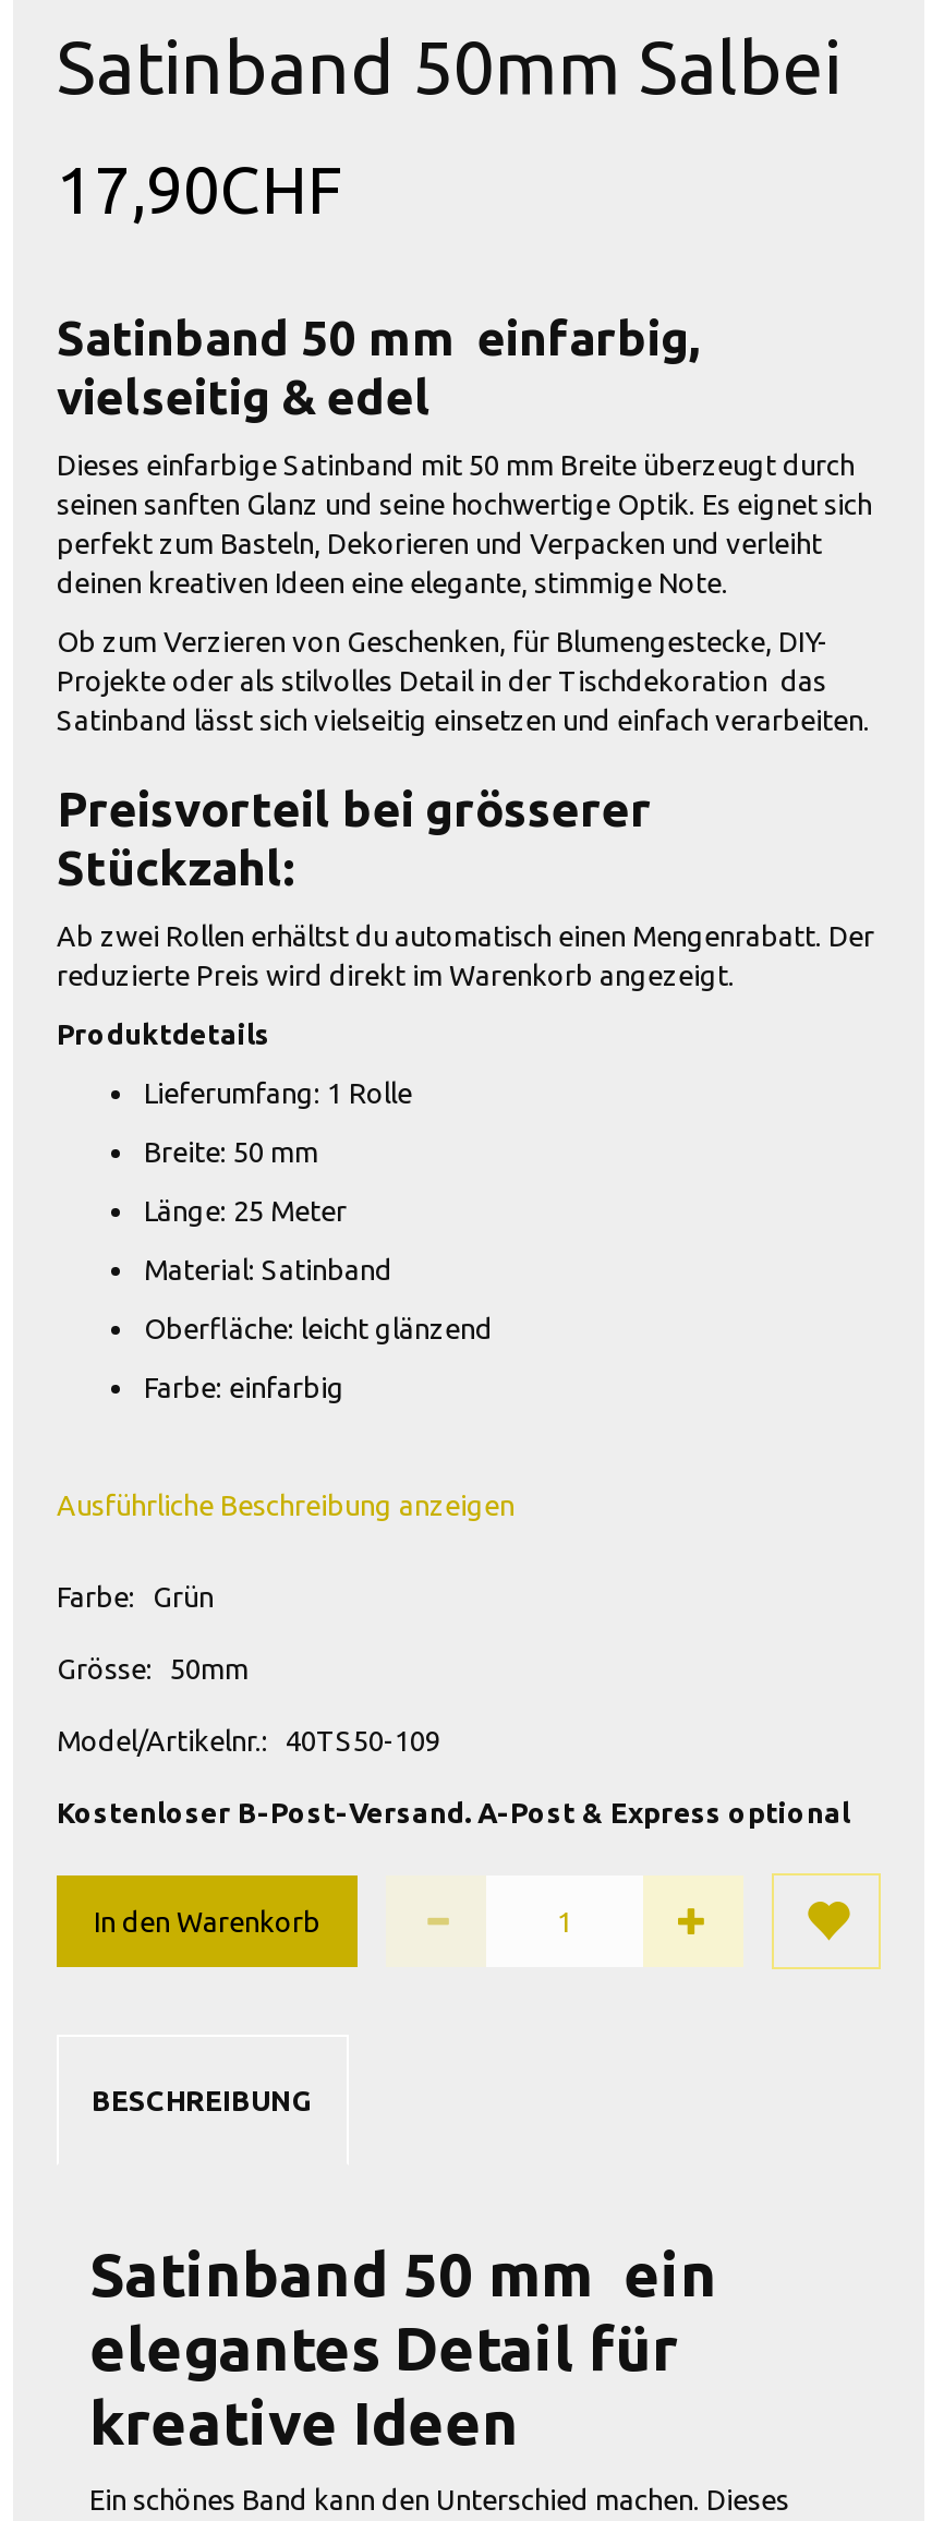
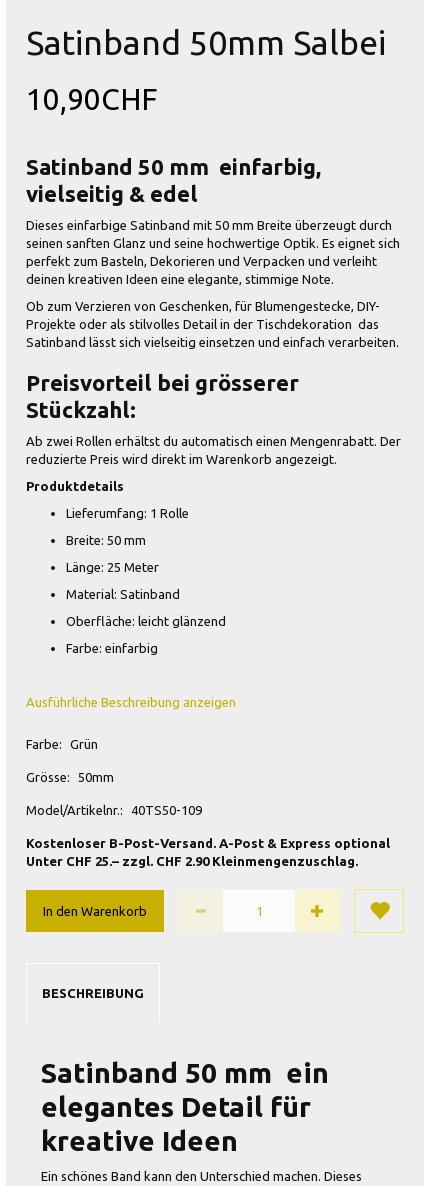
- 17,90CHF
+ 10,90CHF

+ Unter CHF 25.– zzgl. CHF 2.90 Kleinmengenzuschlag.
